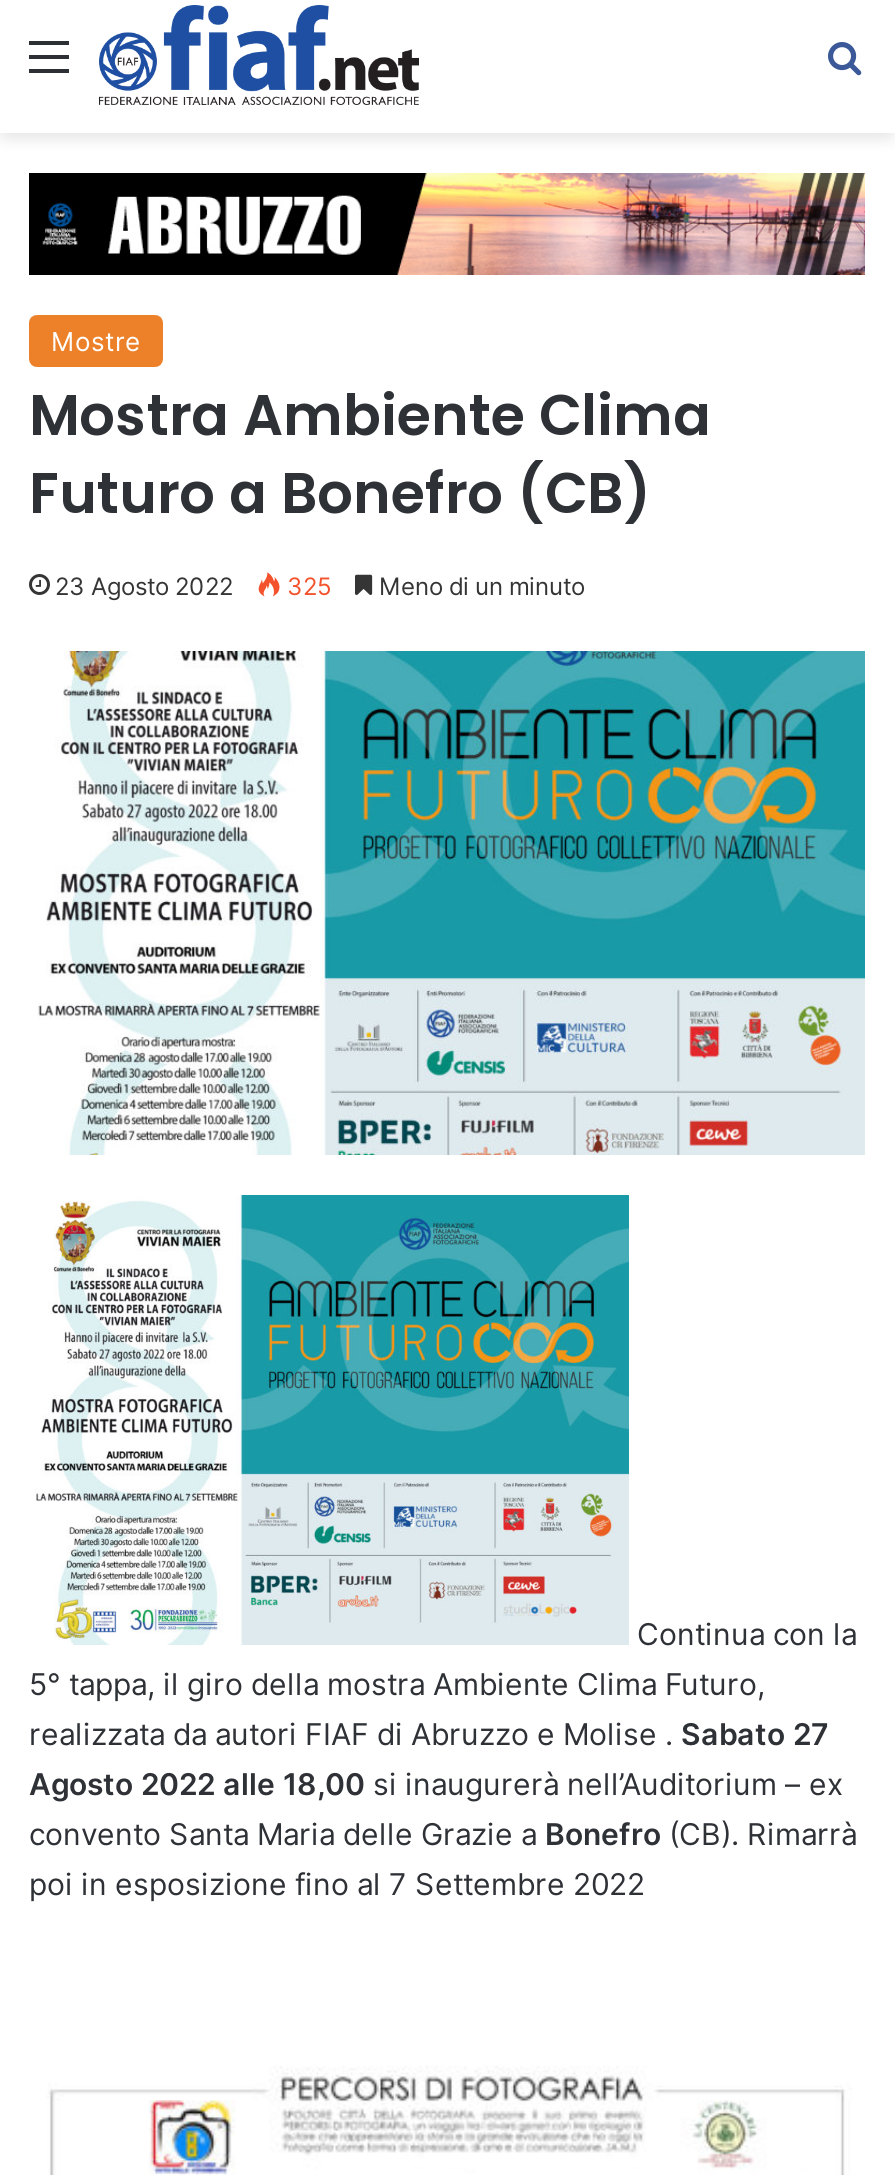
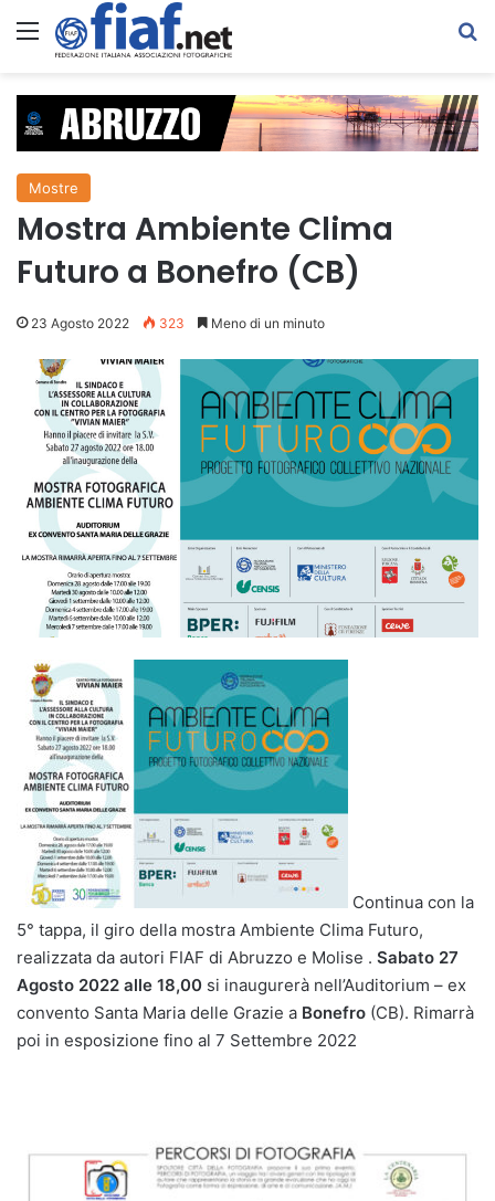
- 23 Agosto 2022 325 Meno di un minuto
+ 23 Agosto 2022 323 Meno di un minuto
